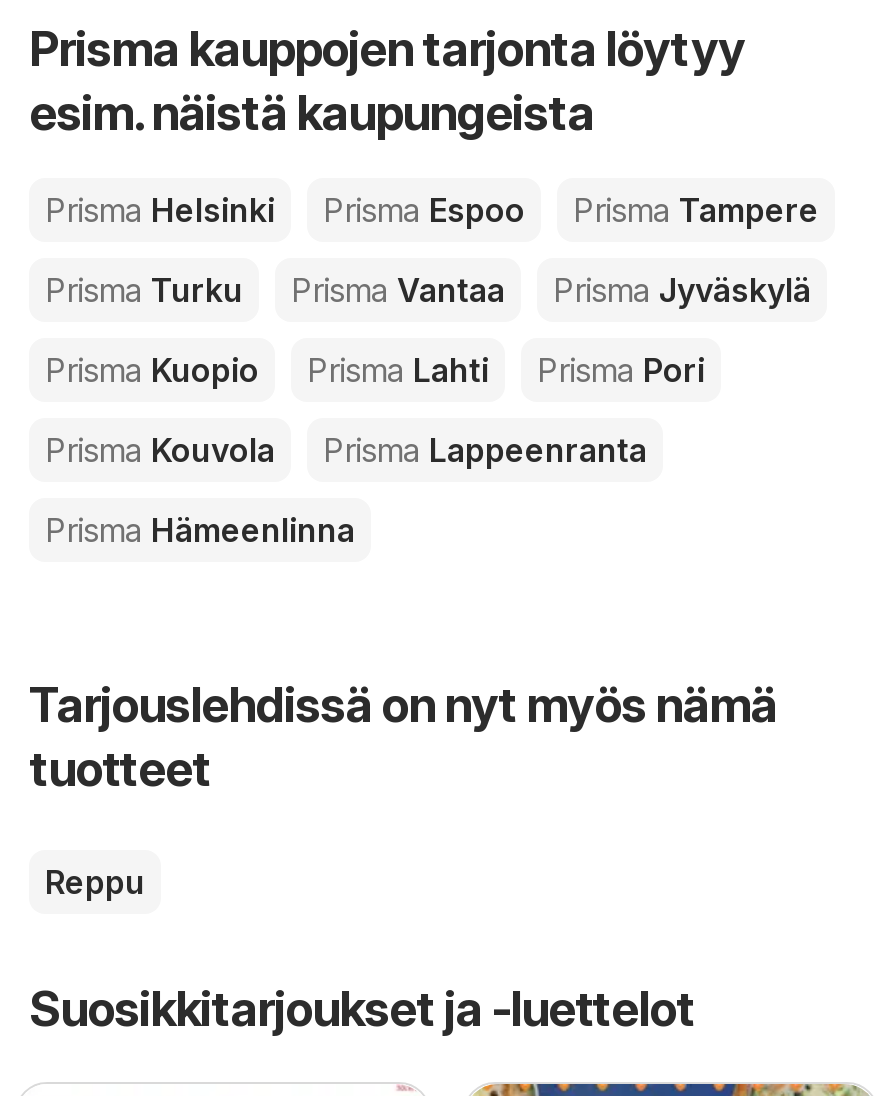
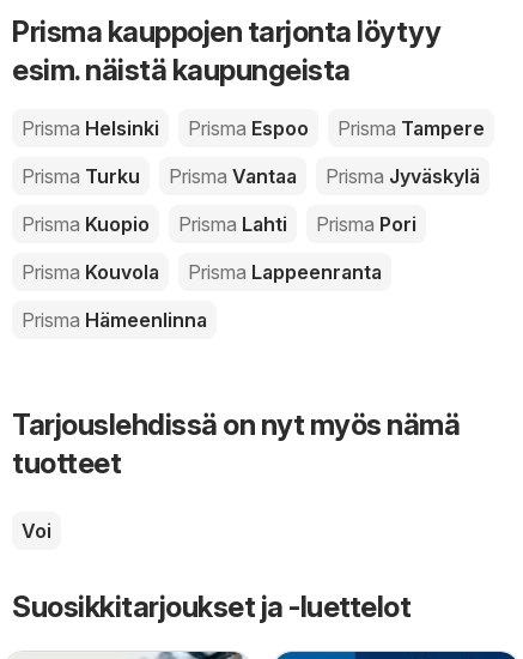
- Reppu
+ Voi
